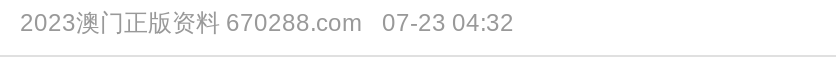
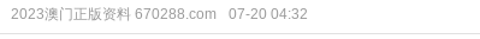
- 2023澳门正版资料 670288.com 07-23 04:32
+ 2023澳门正版资料 670288.com 07-20 04:32
